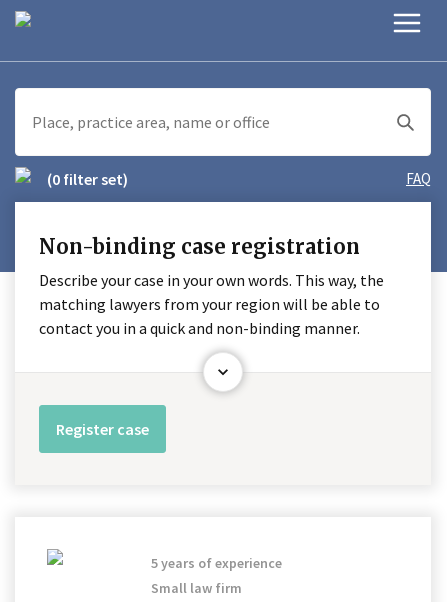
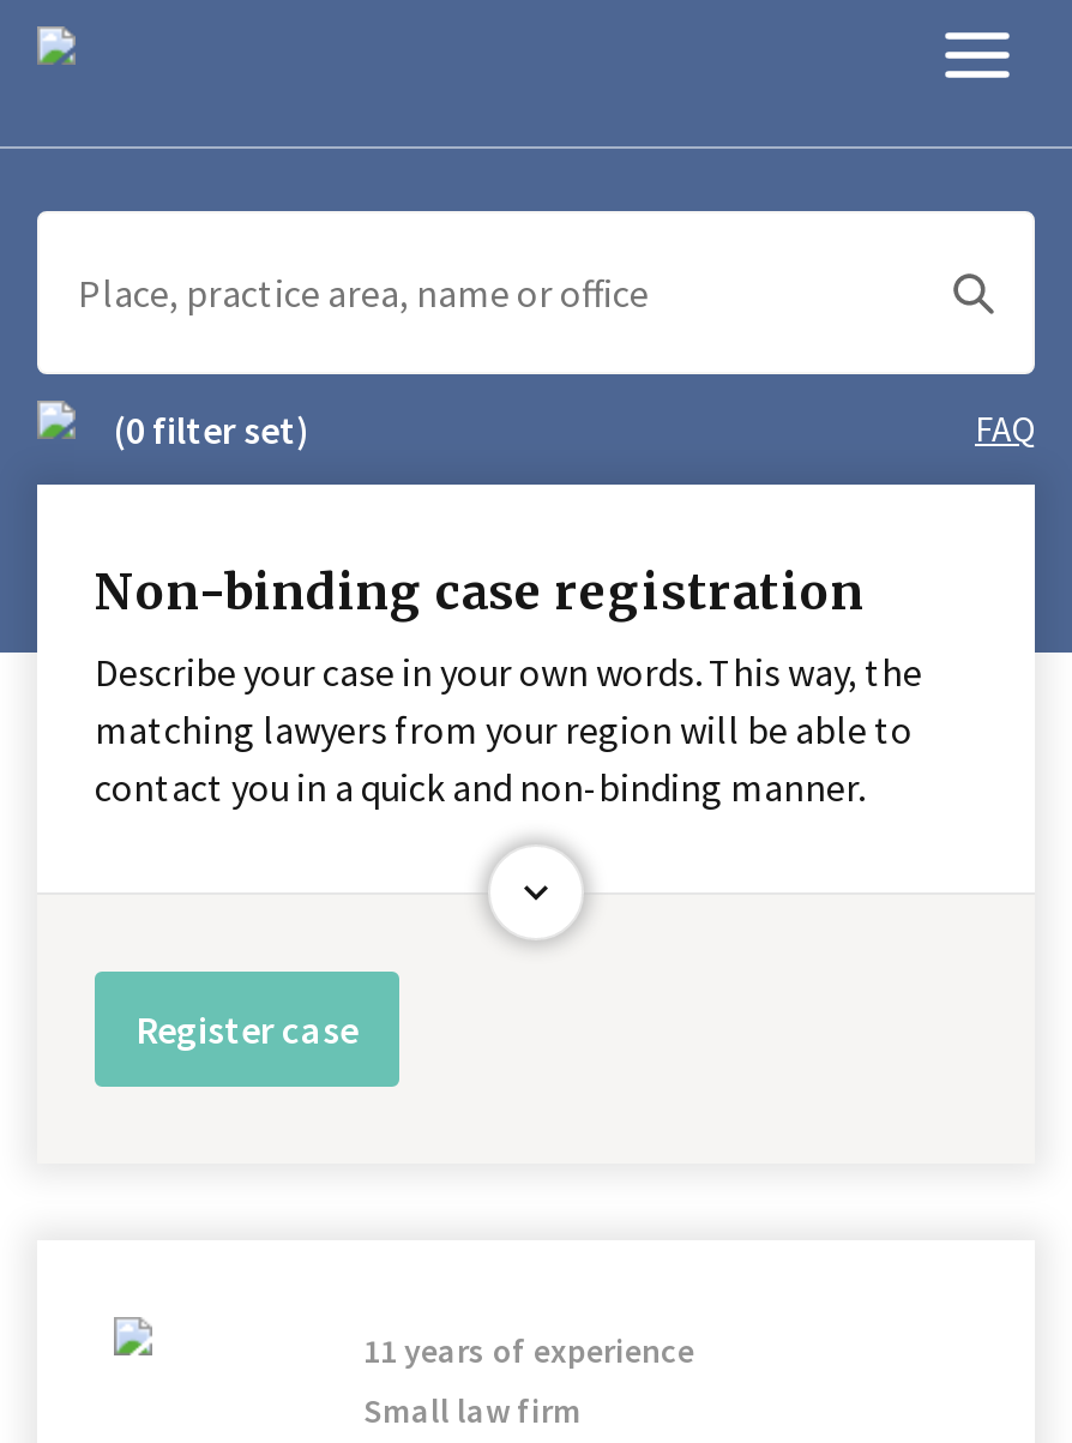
- 5 years of experience
+ 11 years of experience
